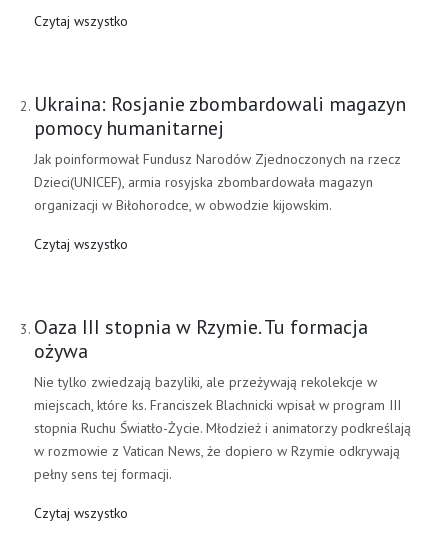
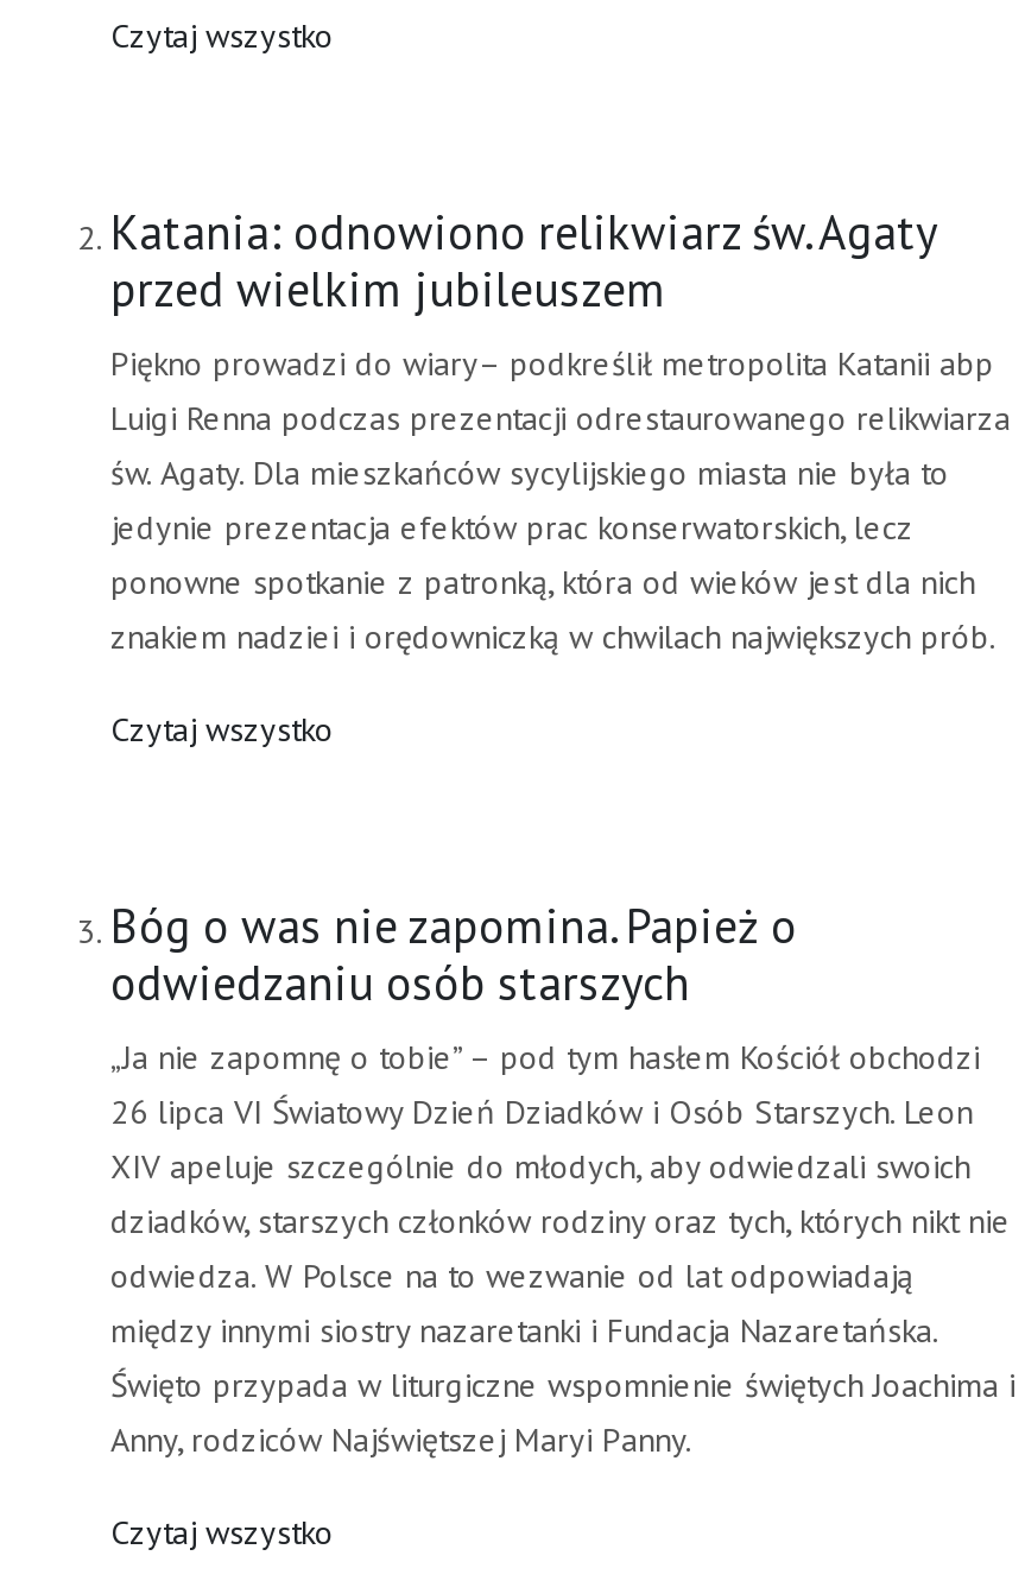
- Ukraina: Rosjanie zbombardowali magazyn
- pomocy humanitarnej
- Jak poinformował Fundusz Narodów Zjednoczonych na rzecz
- Dzieci(UNICEF), armia rosyjska zbombardowała magazyn
- organizacji w Biłohorodce, w obwodzie kijowskim.
+ Katania: odnowiono relikwiarz św. Agaty
+ przed wielkim jubileuszem
+ Piękno prowadzi do wiary– podkreślił metropolita Katanii abp
+ Luigi Renna podczas prezentacji odrestaurowanego relikwiarza
+ św. Agaty. Dla mieszkańców sycylijskiego miasta nie była to
+ jedynie prezentacja efektów prac konserwatorskich, lecz
+ ponowne spotkanie z patronką, która od wieków jest dla nich
+ znakiem nadziei i orędowniczką w chwilach największych prób.

- Oaza III stopnia w Rzymie. Tu formacja
- ożywa
- Nie tylko zwiedzają bazyliki, ale przeżywają rekolekcje w
- miejscach, które ks. Franciszek Blachnicki wpisał w program III
- stopnia Ruchu Światło-Życie. Młodzież i animatorzy podkreślają
- w rozmowie z Vatican News, że dopiero w Rzymie odkrywają
- pełny sens tej formacji.
+ Bóg o was nie zapomina. Papież o
+ odwiedzaniu osób starszych
+ „Ja nie zapomnę o tobie” – pod tym hasłem Kościół obchodzi
+ 26 lipca VI Światowy Dzień Dziadków i Osób Starszych. Leon
+ XIV apeluje szczególnie do młodych, aby odwiedzali swoich
+ dziadków, starszych członków rodziny oraz tych, których nikt nie
+ odwiedza. W Polsce na to wezwanie od lat odpowiadają
+ między innymi siostry nazaretanki i Fundacja Nazaretańska.
+ Święto przypada w liturgiczne wspomnienie świętych Joachima i
+ Anny, rodziców Najświętszej Maryi Panny.
